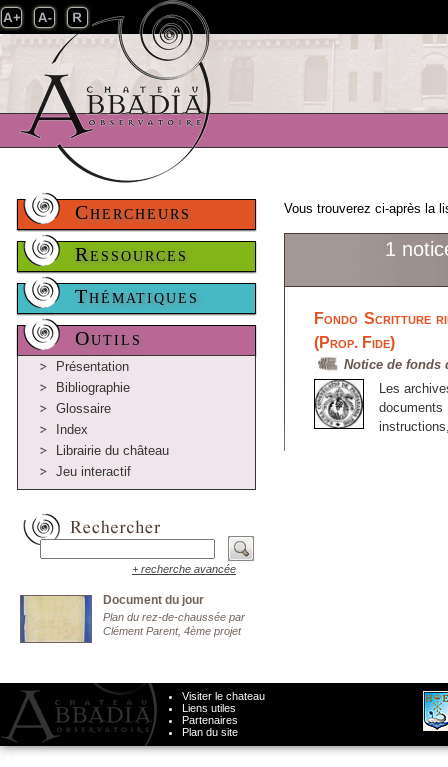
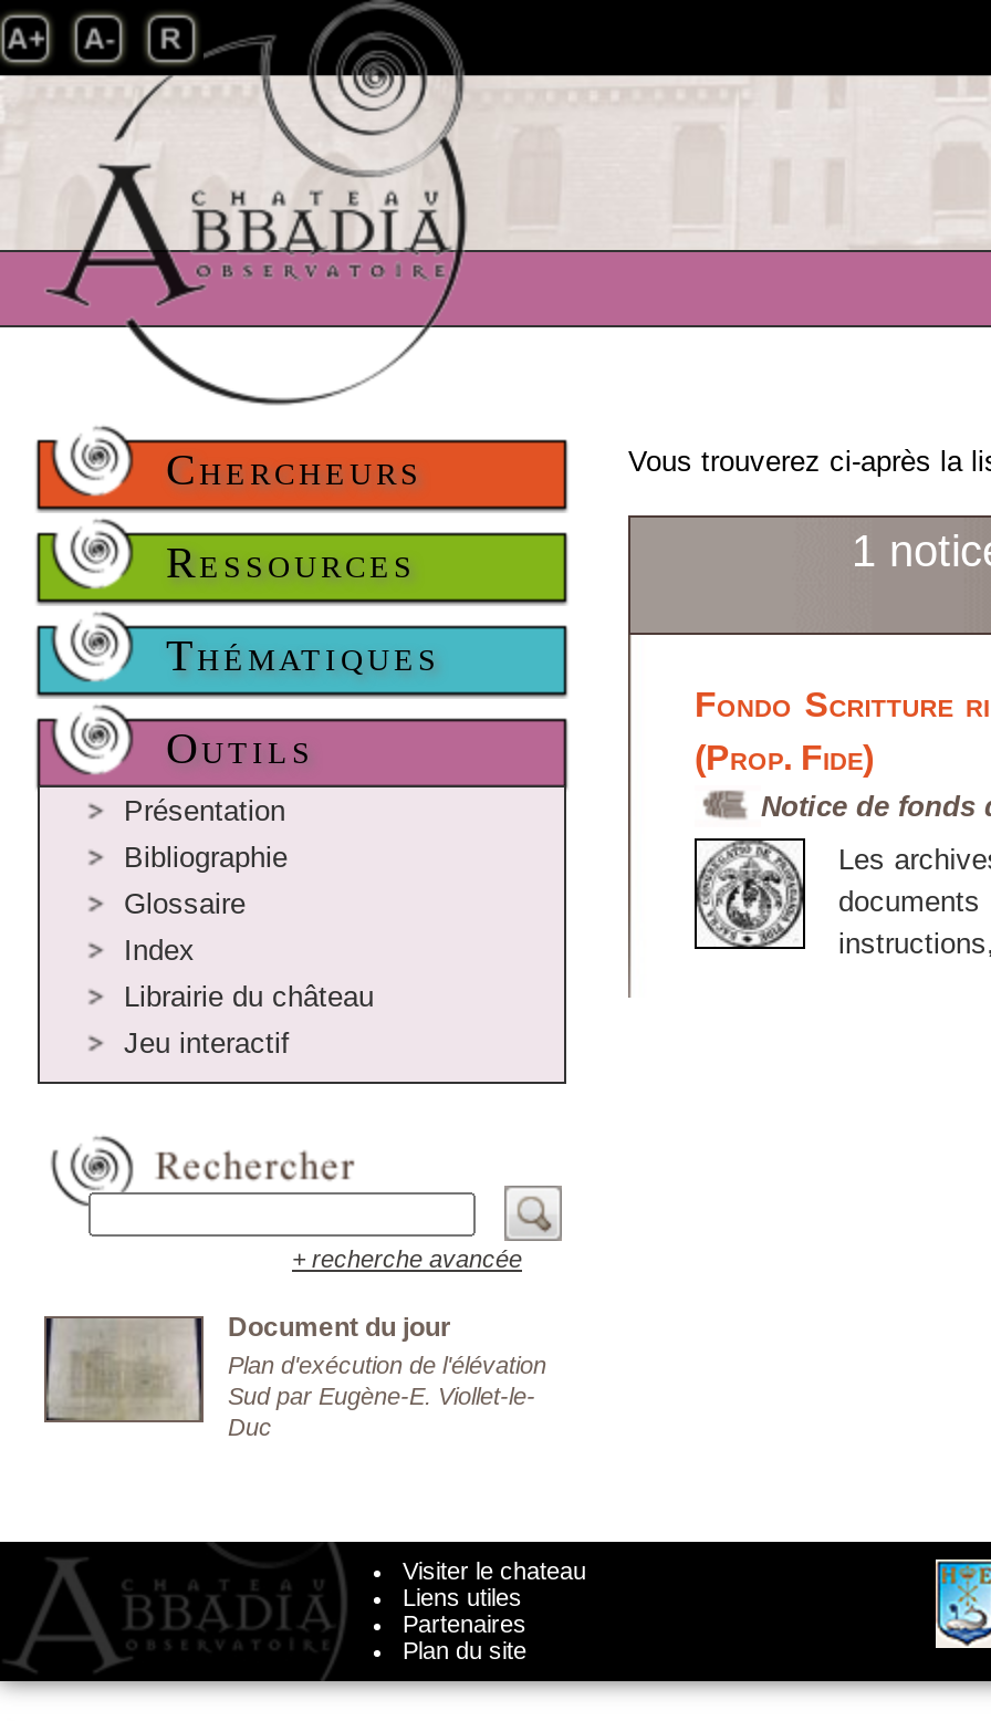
- [image]
- Plan du rez-de-chaussée par
- Clément Parent, 4ème projet
+ [image]
+ Plan d'exécution de l'élévation
+ Sud par Eugène-E. Viollet-le-
+ Duc
